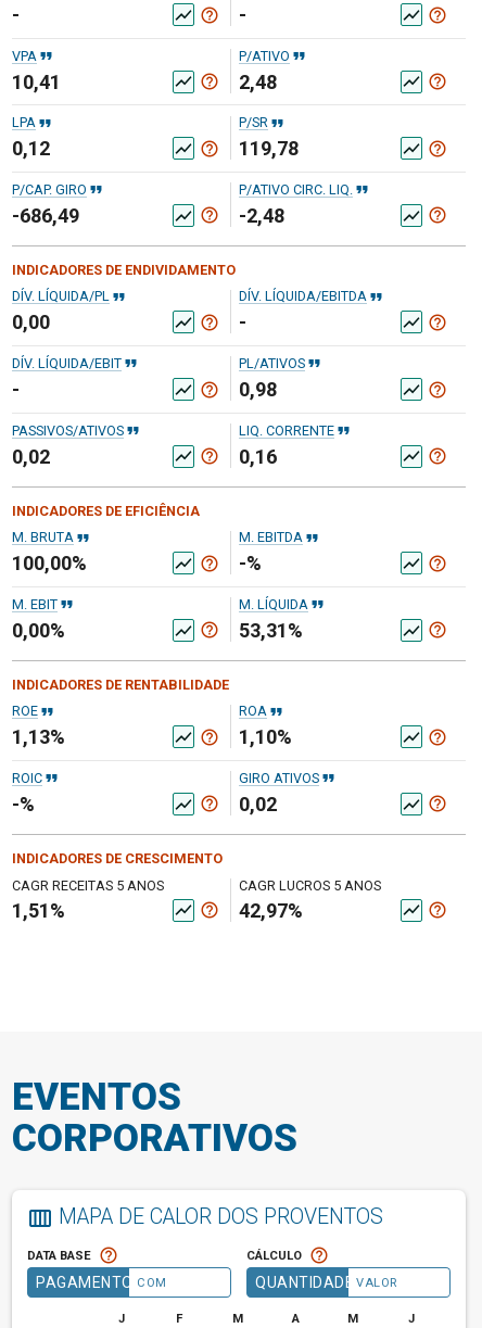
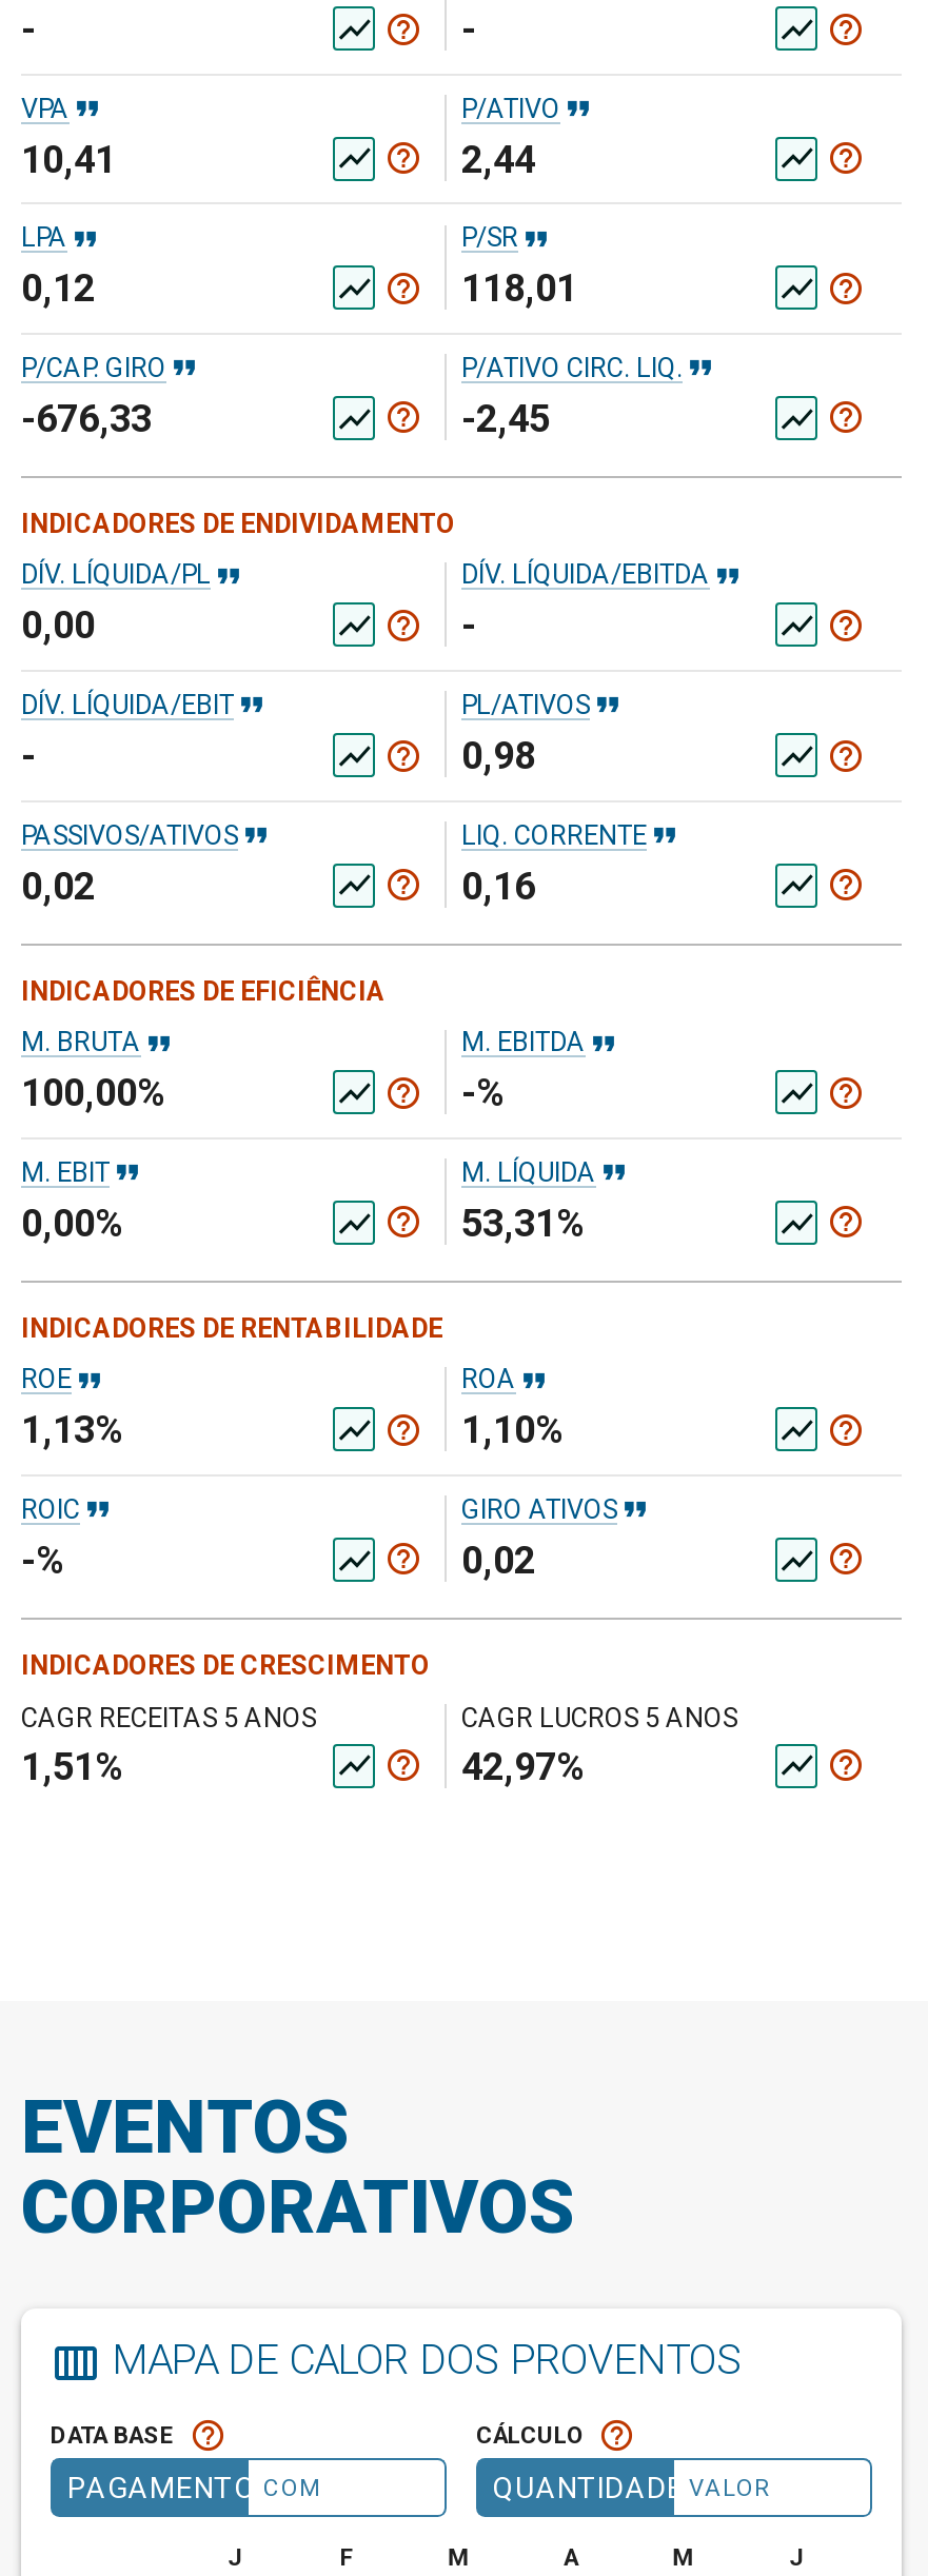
- 2,48
+ 2,44

- 119,78
+ 118,01

- -686,49
+ -676,33

- -2,48
+ -2,45
